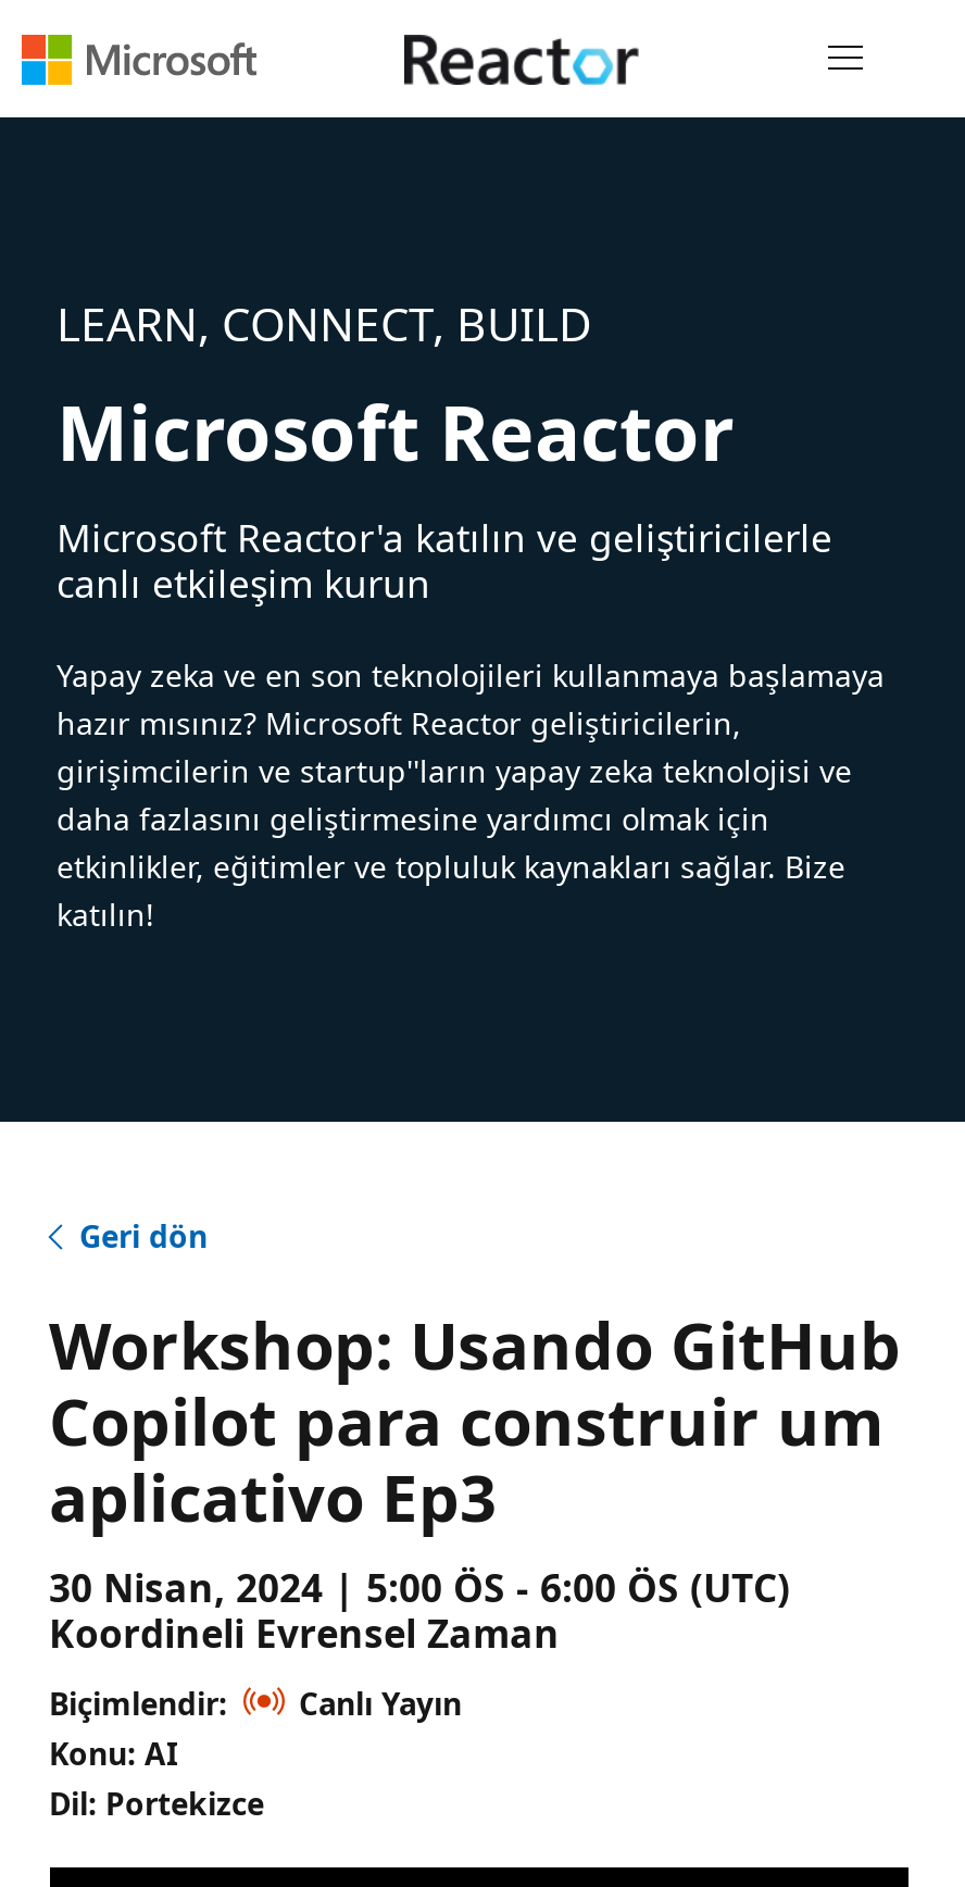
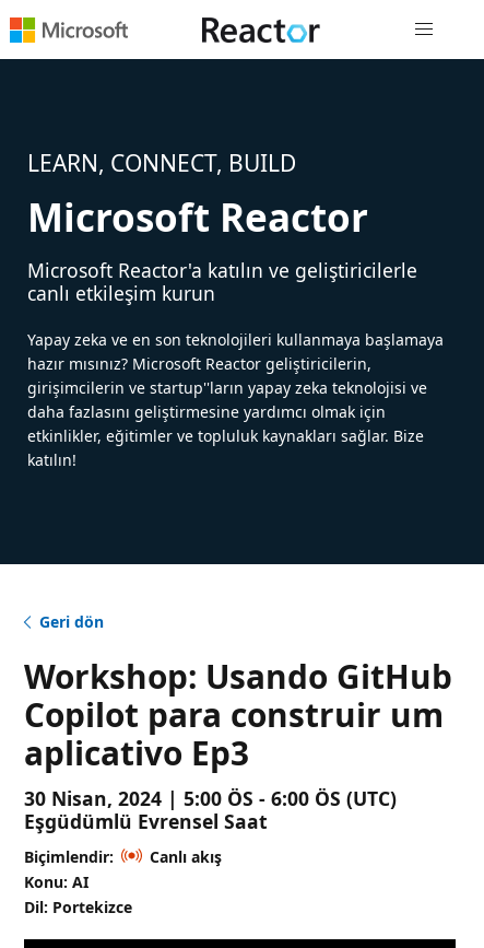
- Koordineli Evrensel Zaman
+ Eşgüdümlü Evrensel Saat

- Canlı Yayın
+ Canlı akış
